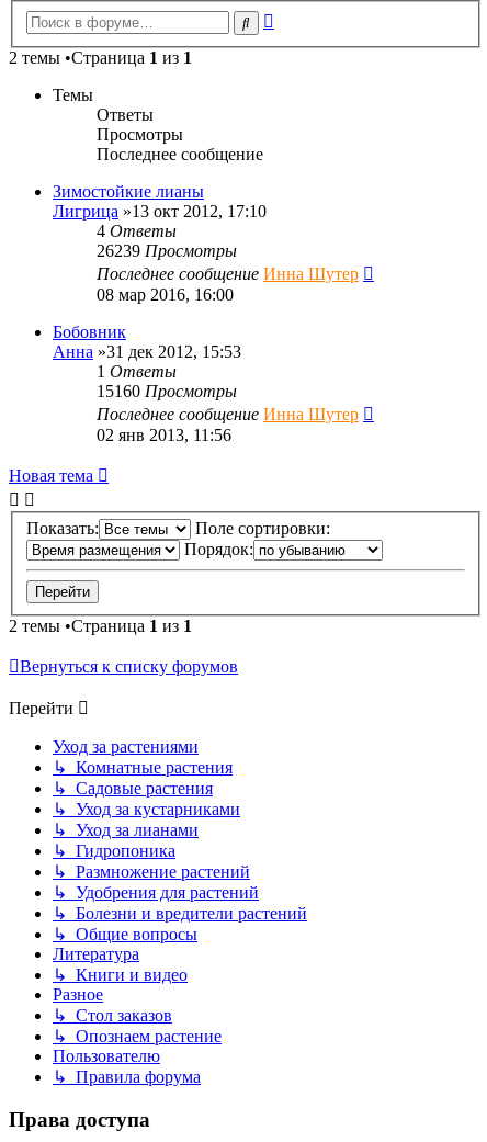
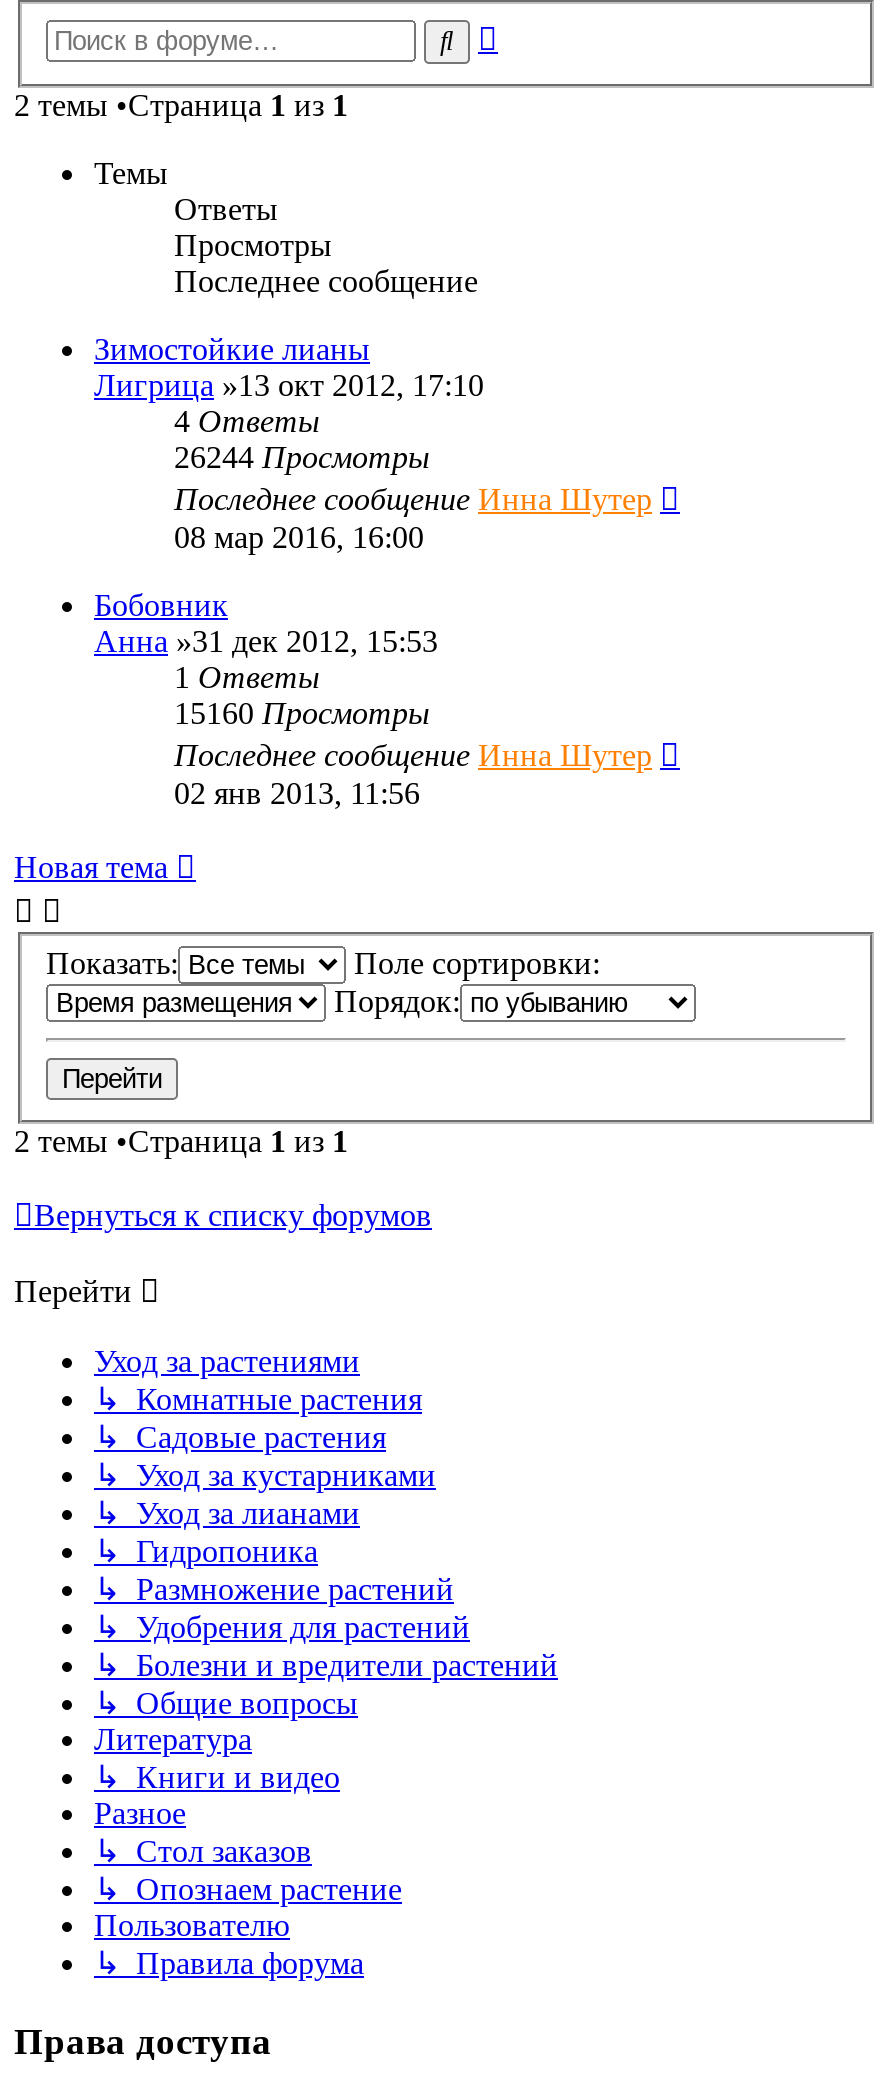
- 26239 Просмотры
+ 26244 Просмотры
